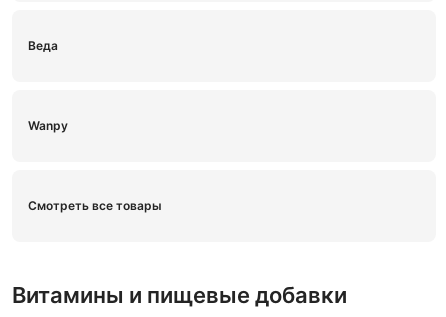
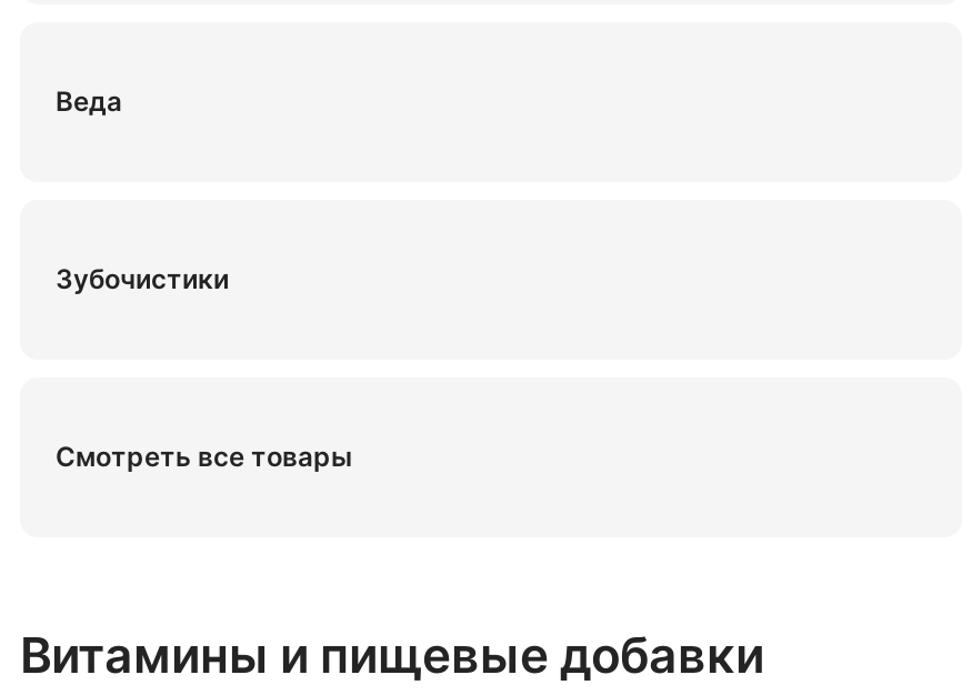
- Wanpy
+ Зубочистики
